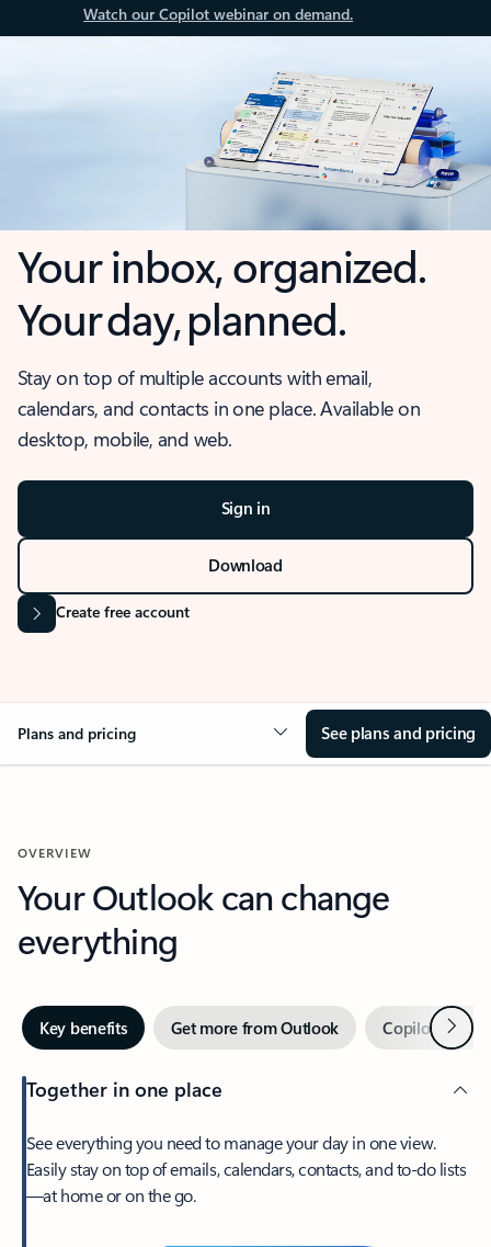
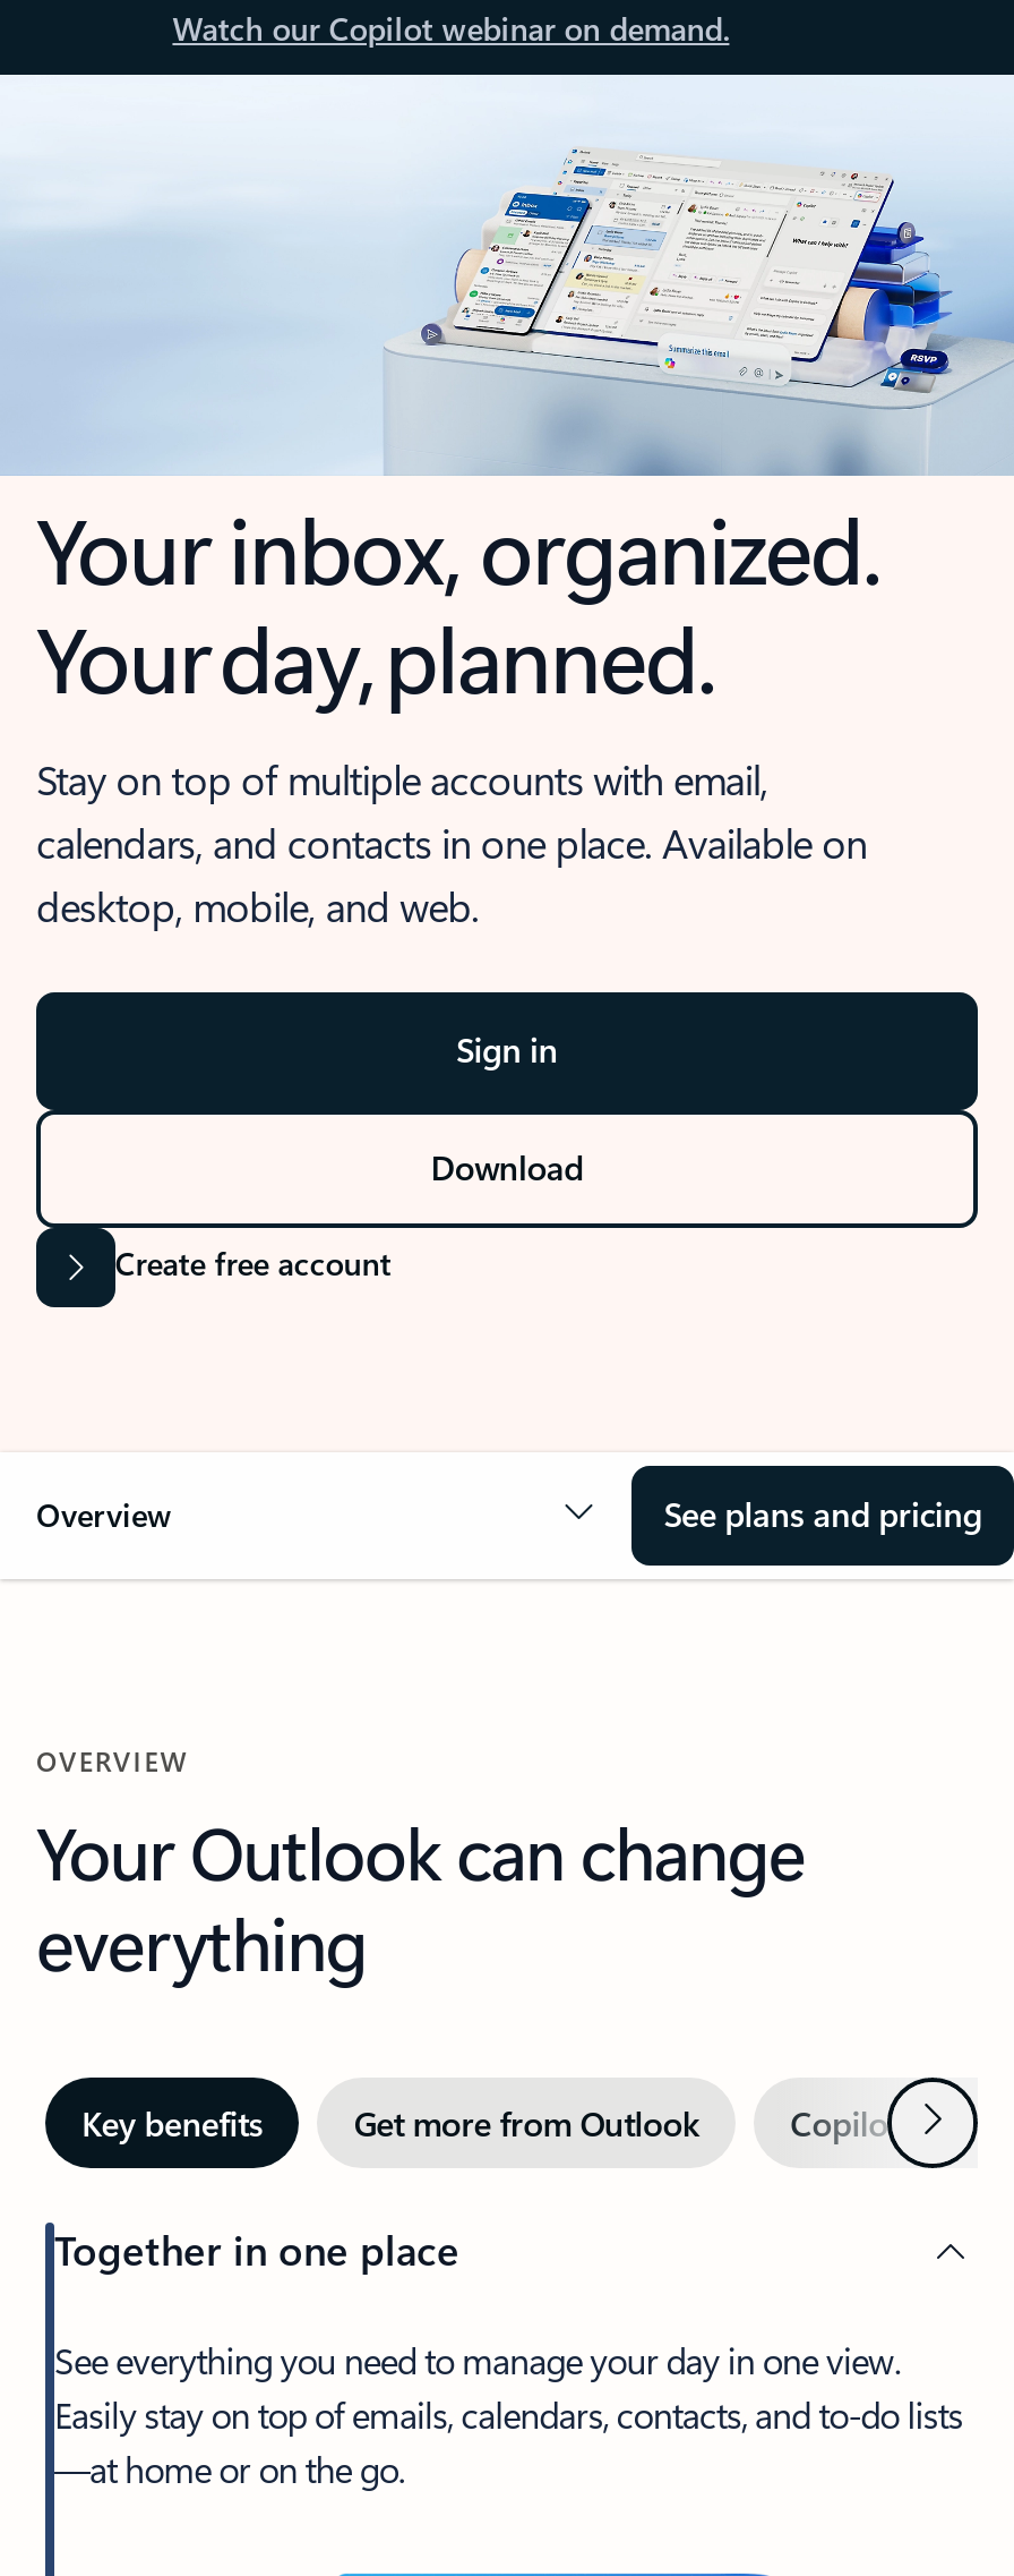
- Plans and pricing
+ Overview
